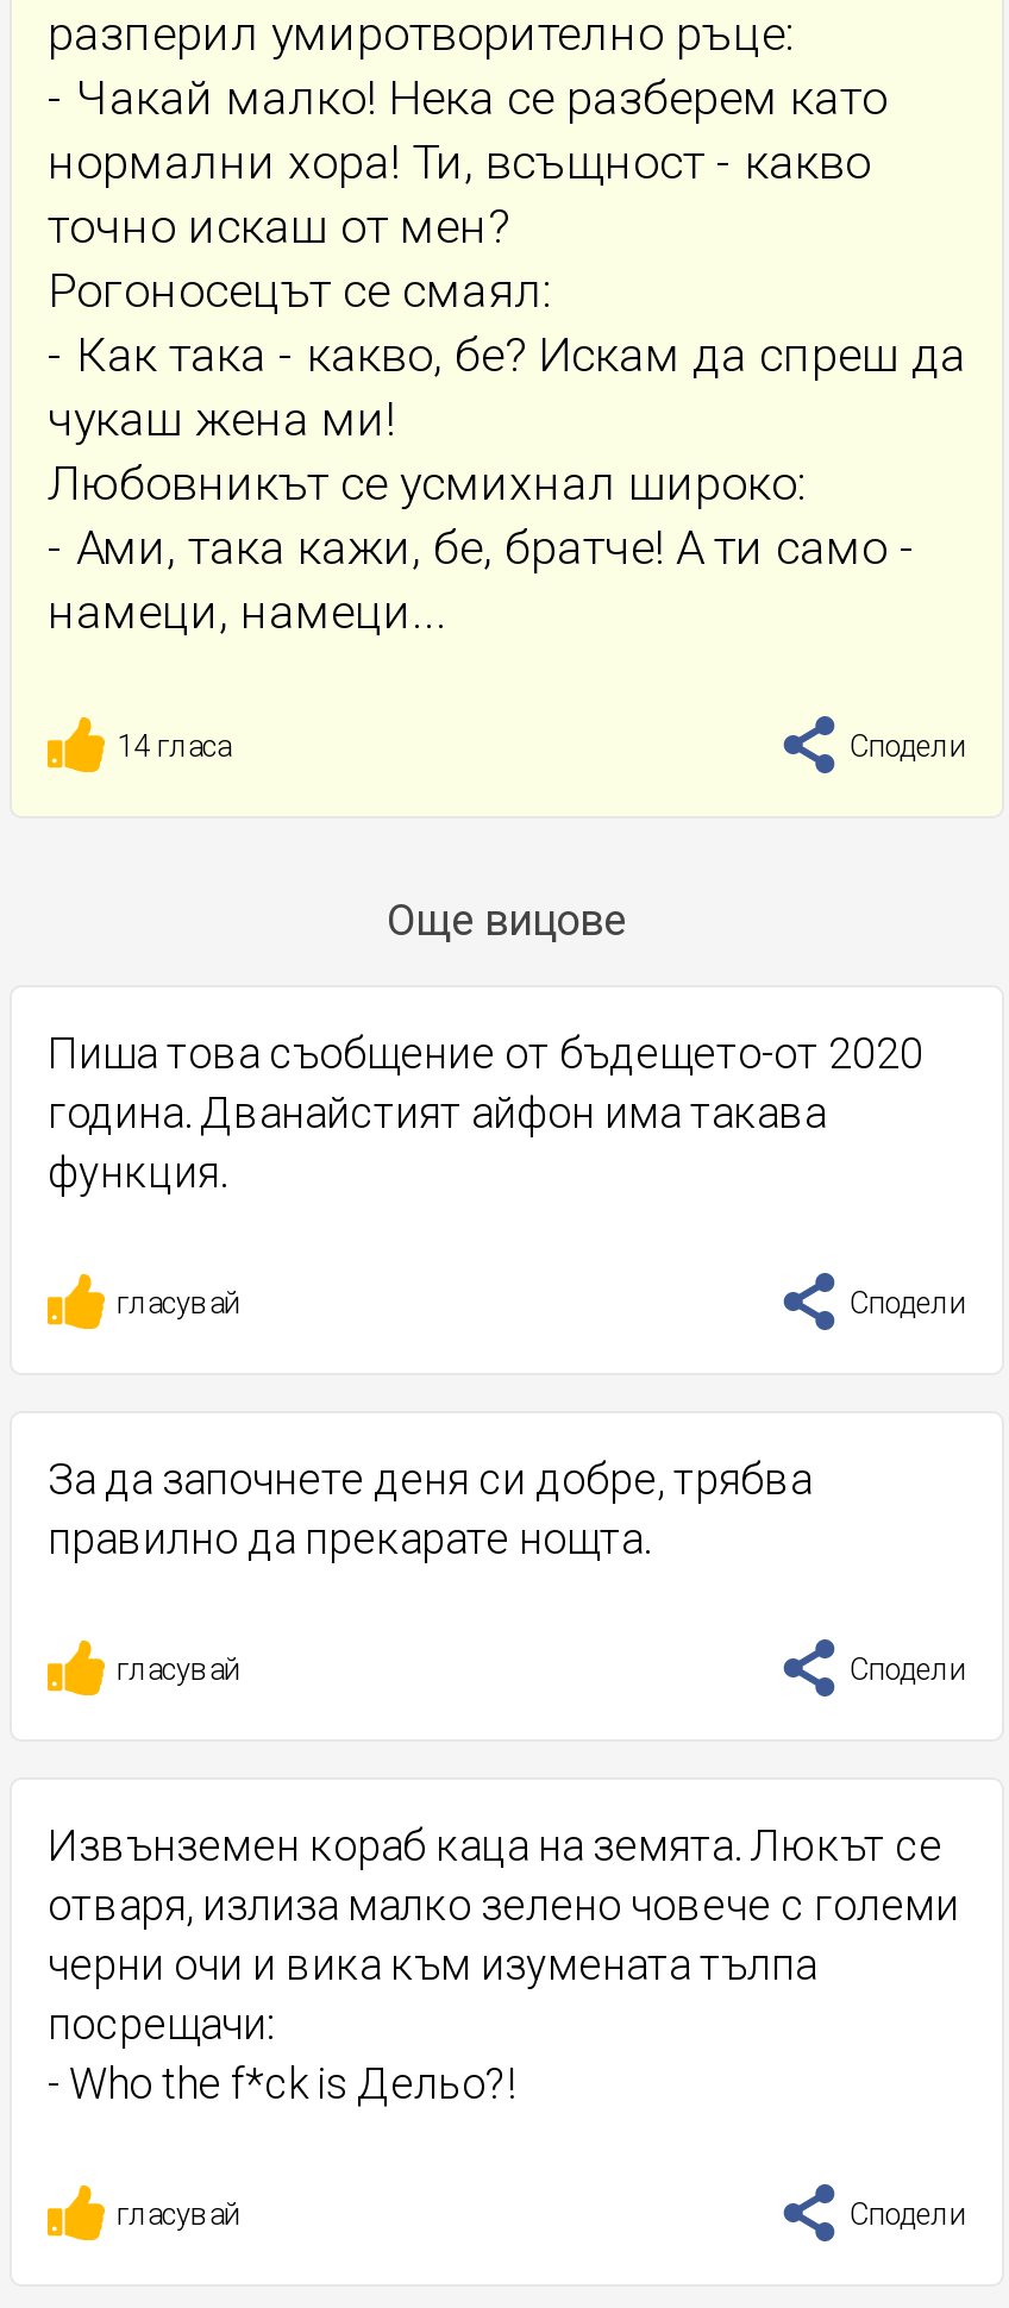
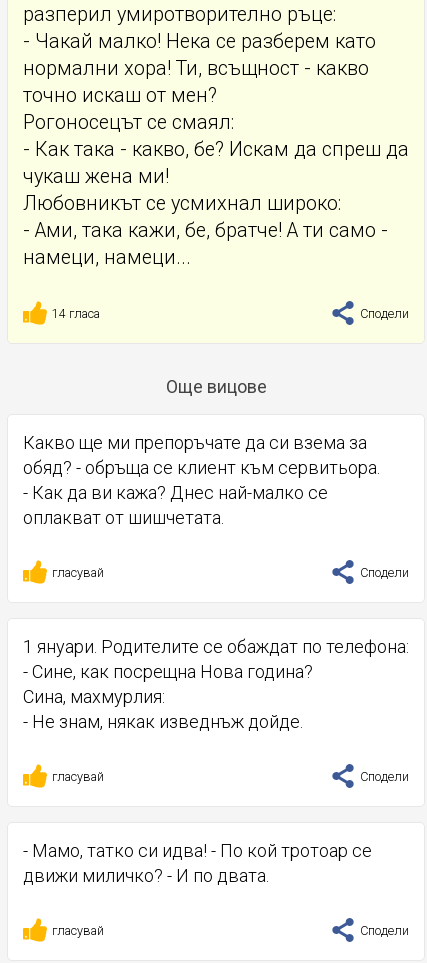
- Пиша това съобщение от бъдещето-от 2020
- година. Дванайстият айфон има такава
- функция.
+ Какво ще ми препоръчате да си взема за
+ обяд? - обръща се клиент към сервитьора.
+ - Как да ви кажа? Днес най-малко се
+ оплакват от шишчетата.

moved down: гласувай | Сподели

- За да започнете деня си добре, трябва
- правилно да прекарате нощта.
+ 1 януари. Родителите се обаждат по телефона:
+ - Сине, как посрещна Нова година?
+ Сина, махмурлия:
+ - Не знам, някак изведнъж дойде.

moved down: гласувай | Сподели

- Извънземен кораб каца на земята. Люкът се
- отваря, излиза малко зелено човече с големи
- черни очи и вика към изумената тълпа
- посрещачи:
- - Who the f*ck is Дельо?!
+ - Мамо, татко си идва! - По кой тротоар се
+ движи миличко? - И по двата.
